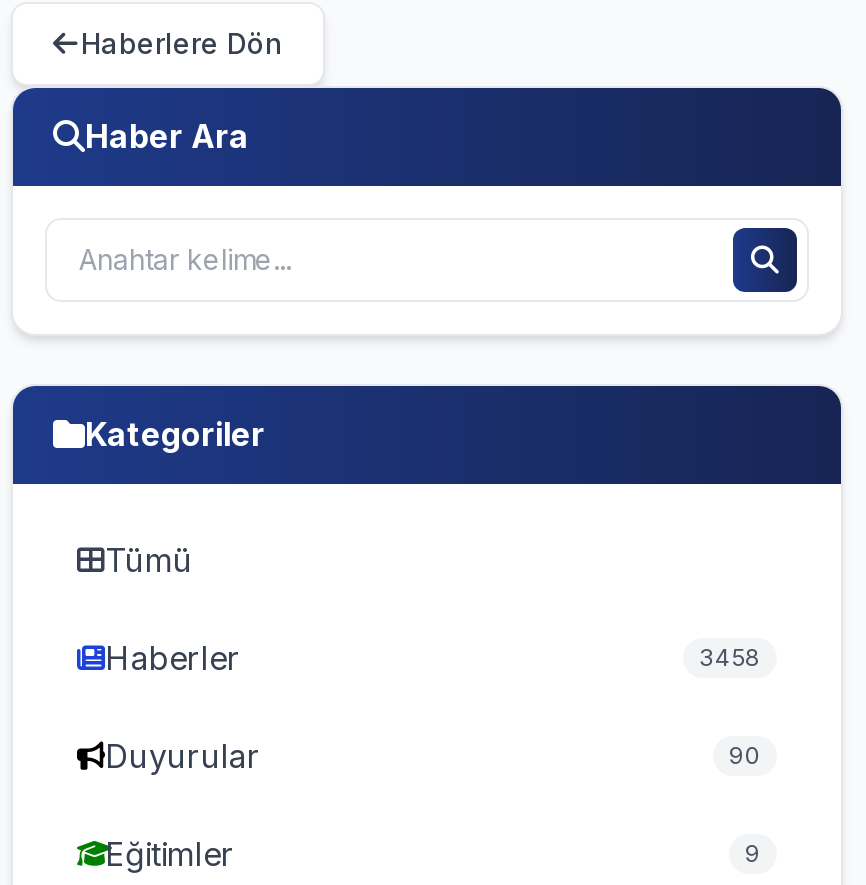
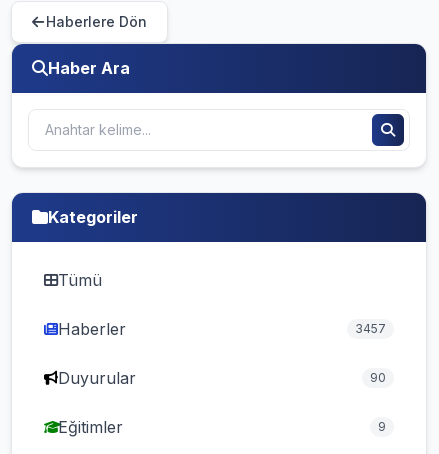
- 3458
+ 3457
